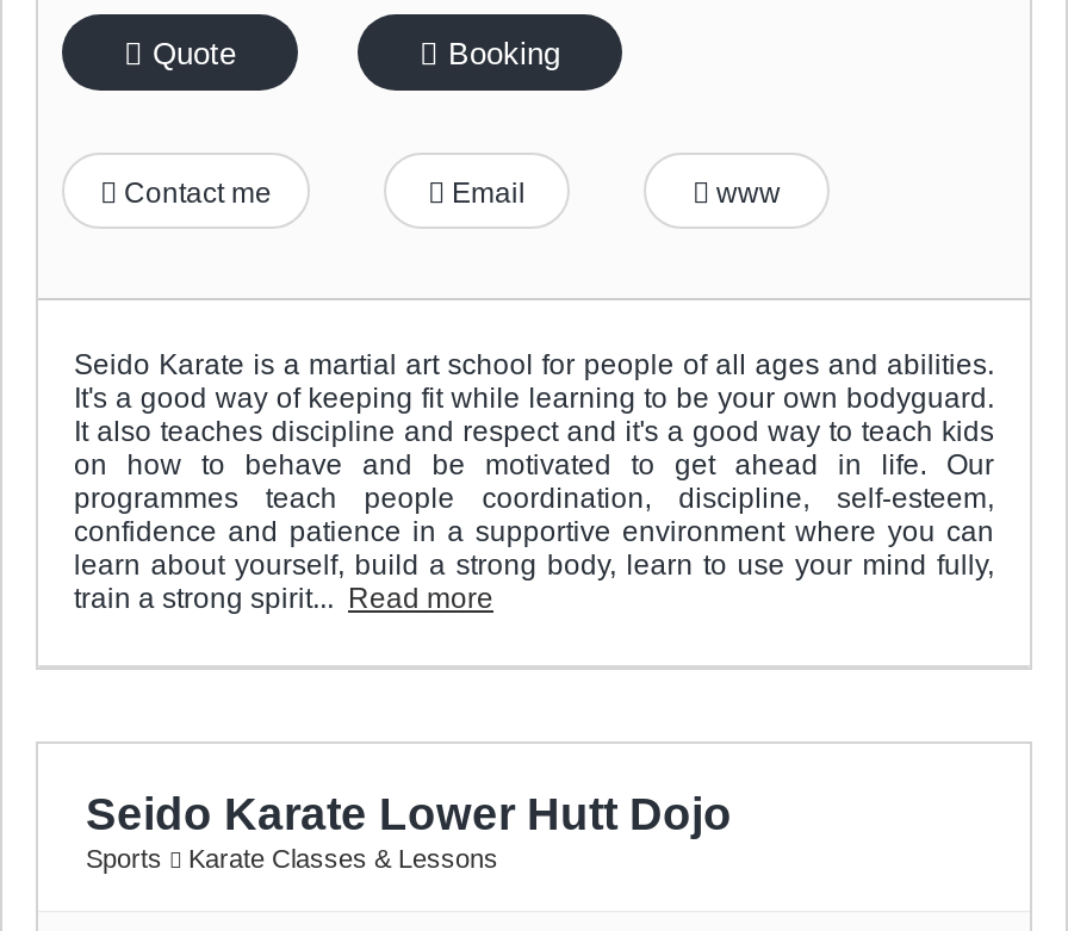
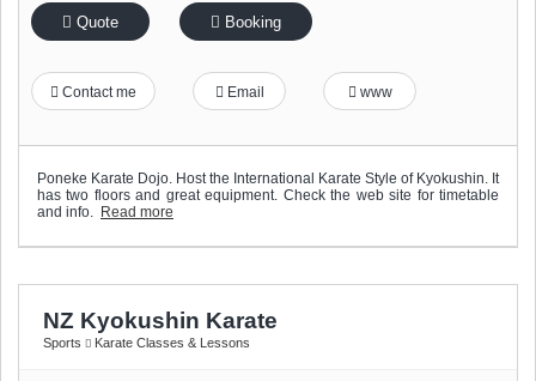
- Seido Karate is a martial art school for people of all ages and abilities.
- It's a good way of keeping fit while learning to be your own bodyguard.
- It also teaches discipline and respect and it's a good way to teach kids
- on how to behave and be motivated to get ahead in life. Our
- programmes teach people coordination, discipline, self-esteem,
- confidence and patience in a supportive environment where you can
- learn about yourself, build a strong body, learn to use your mind fully,
- train a strong spirit... Read more
+ Poneke Karate Dojo. Host the International Karate Style of Kyokushin. It
+ has two floors and great equipment. Check the web site for timetable
+ and info. Read more

- Seido Karate Lower Hutt Dojo
+ NZ Kyokushin Karate
